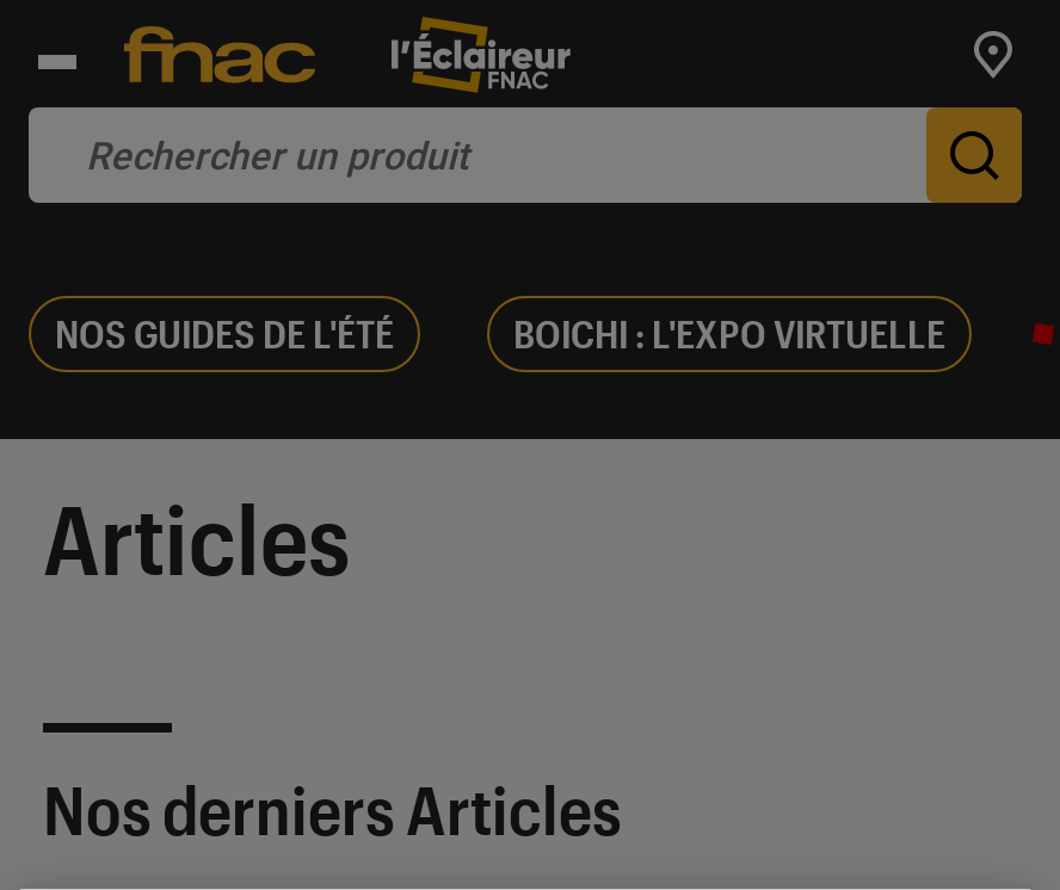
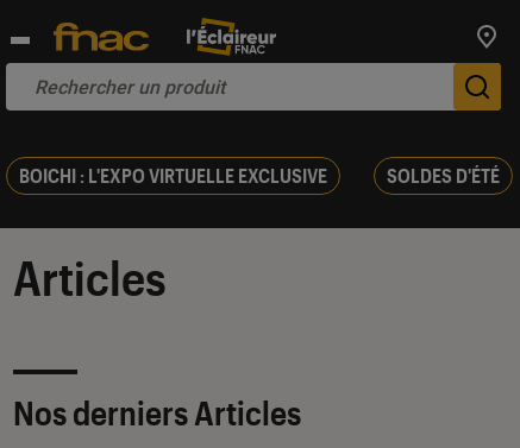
- NOS GUIDES DE L'ÉTÉ
- BOICHI : L'EXPO VIRTUELLE
+ BOICHI : L'EXPO VIRTUELLE EXCLUSIVE
+ SOLDES D'ÉTÉ
